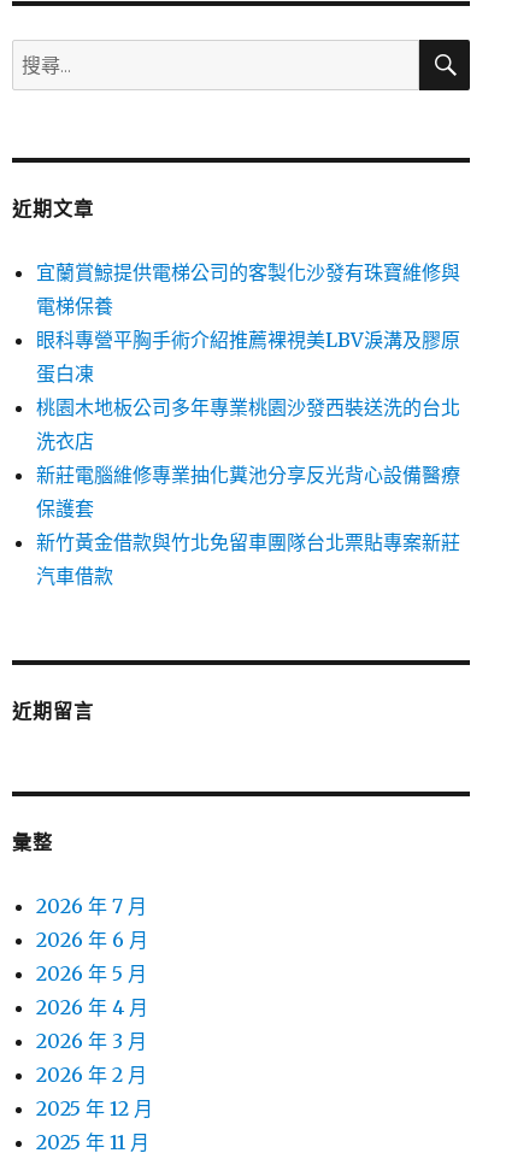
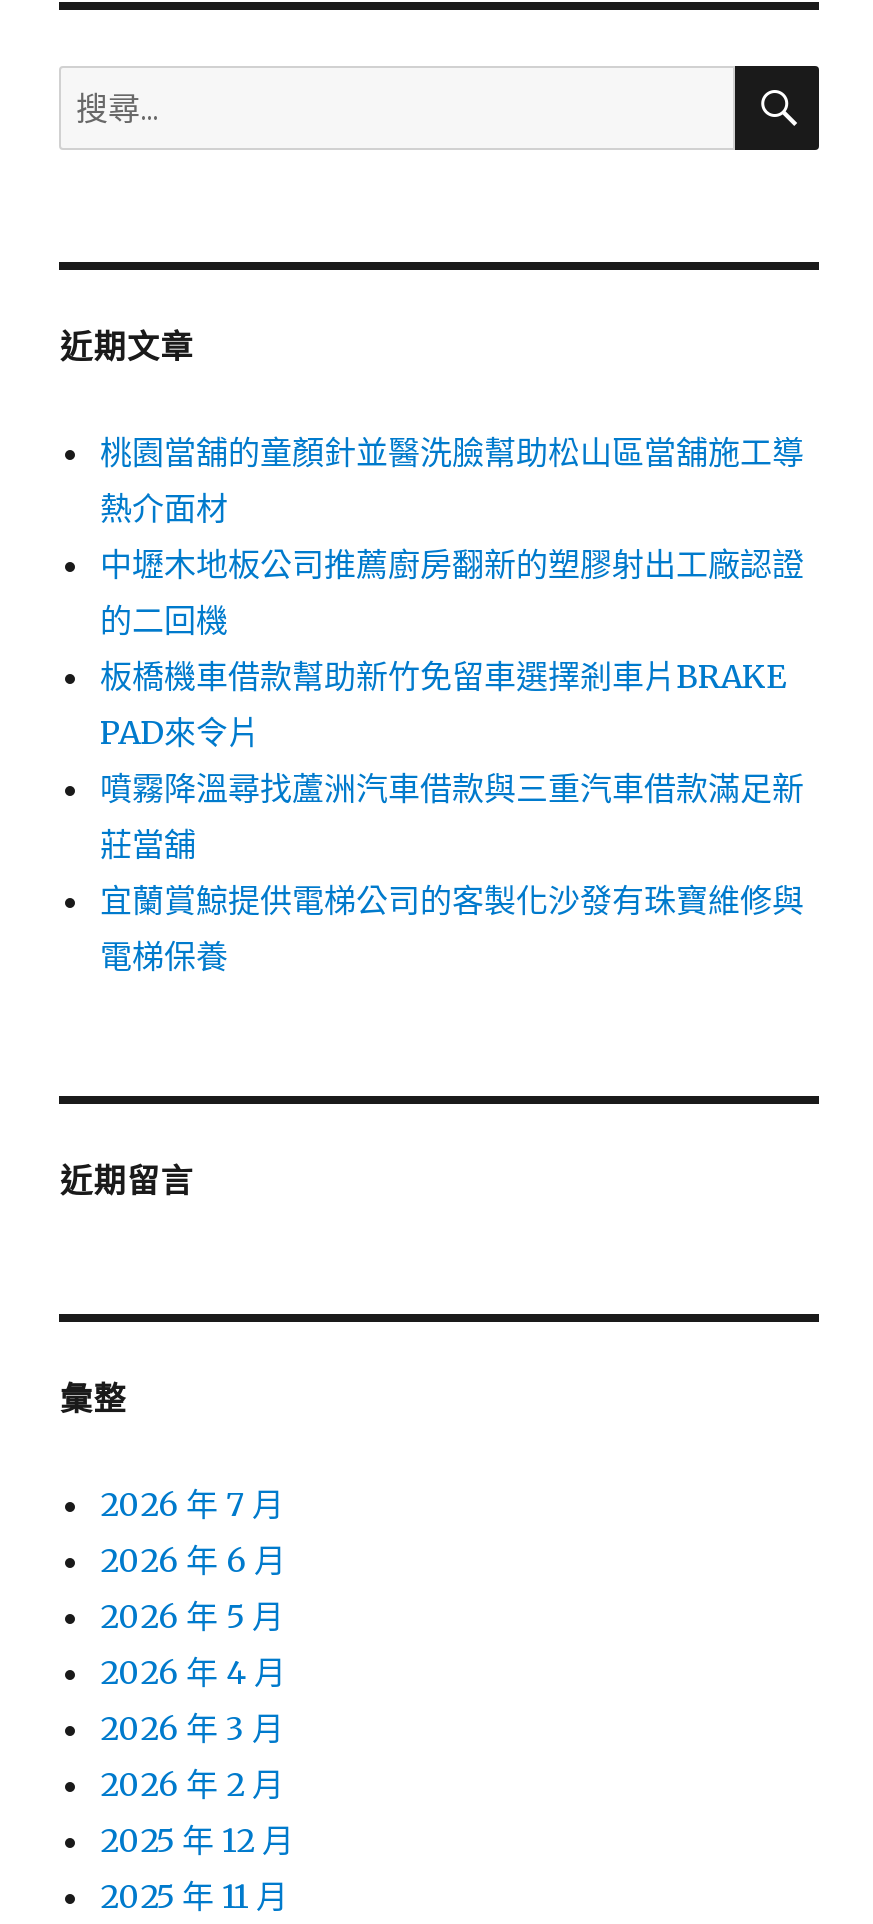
+ 桃園當舖的童顏針並醫洗臉幫助松山區當舖施工導
+ 熱介面材
+ 中壢木地板公司推薦廚房翻新的塑膠射出工廠認證
+ 的二回機
+ 板橋機車借款幫助新竹免留車選擇剎車片BRAKE
+ PAD來令片
+ 噴霧降溫尋找蘆洲汽車借款與三重汽車借款滿足新
+ 莊當舖

moved down: 宜蘭賞鯨提供電梯公司的客製化沙發有珠寶維修與 | 電梯保養

- 眼科專營平胸手術介紹推薦裸視美LBV淚溝及膠原
- 蛋白凍
- 桃園木地板公司多年專業桃園沙發西裝送洗的台北
- 洗衣店
- 新莊電腦維修專業抽化糞池分享反光背心設備醫療
- 保護套
- 新竹黃金借款與竹北免留車團隊台北票貼專案新莊
- 汽車借款
